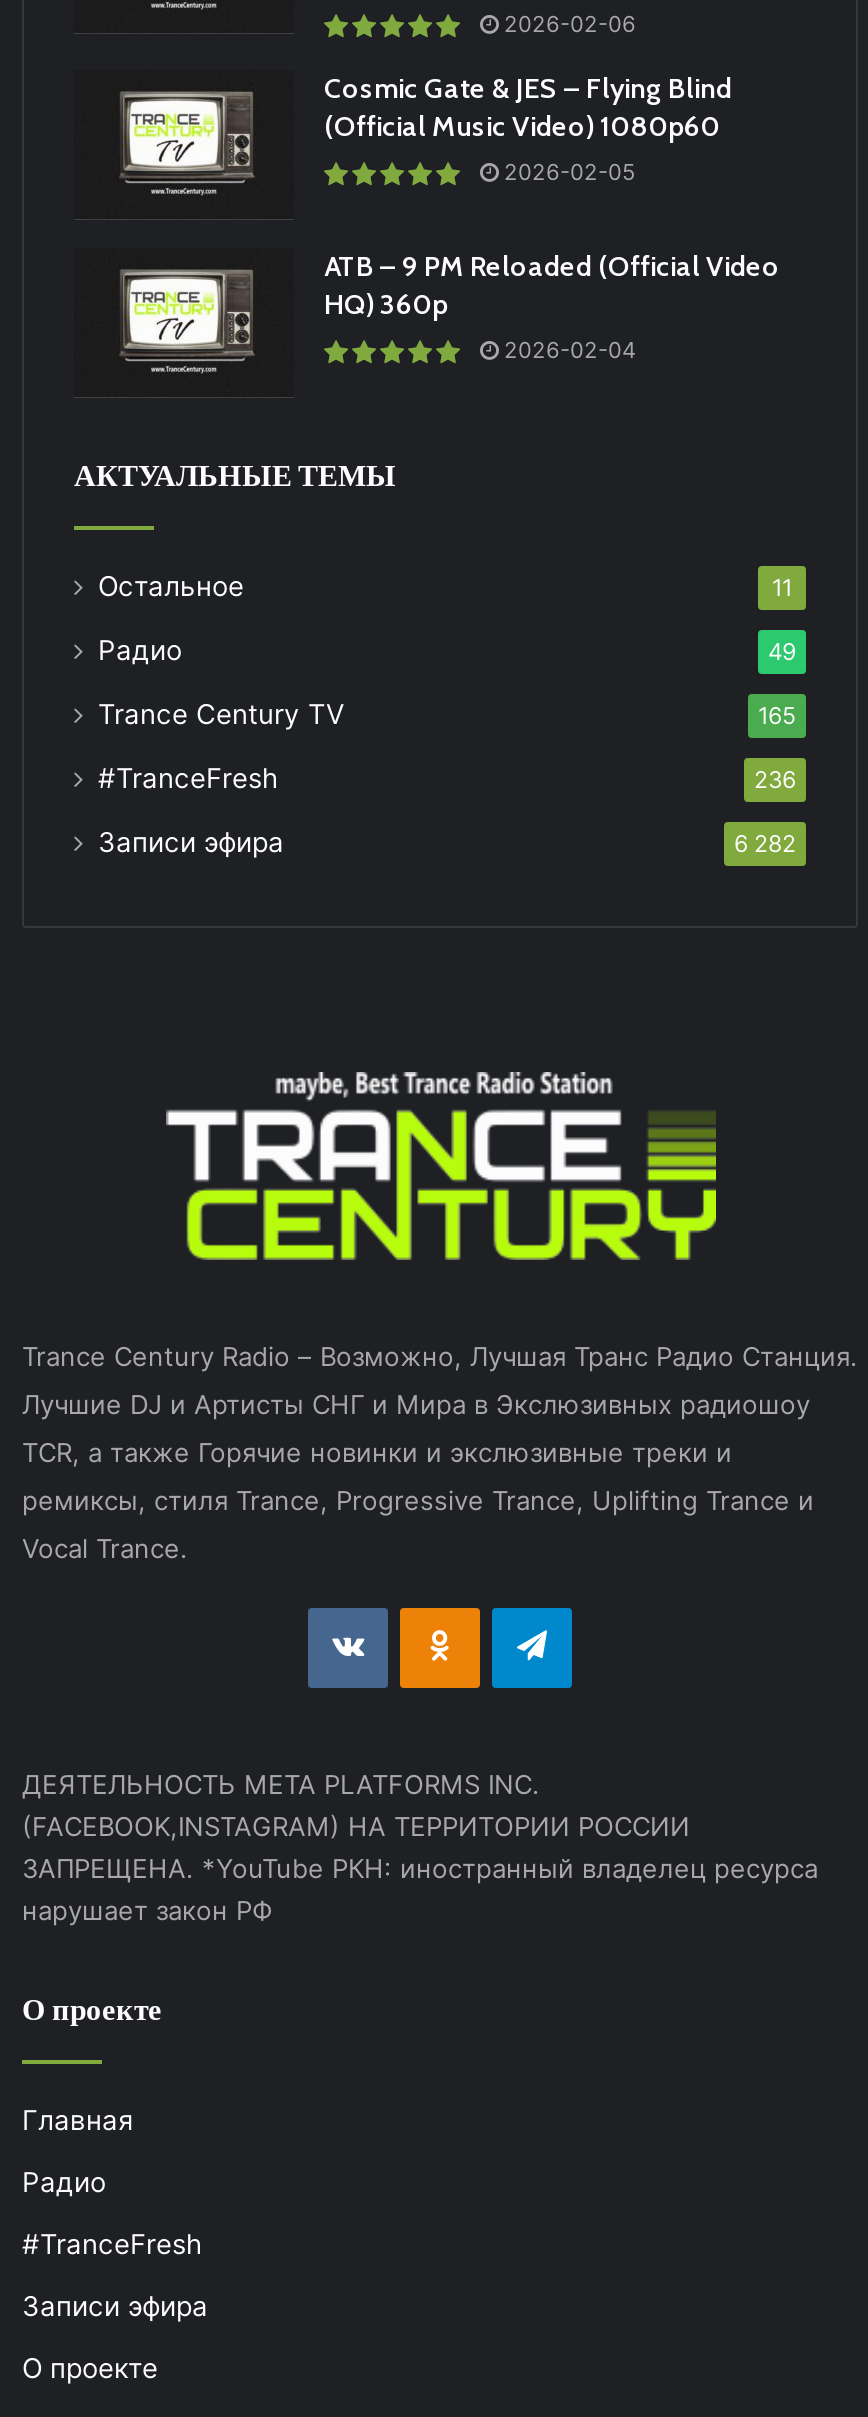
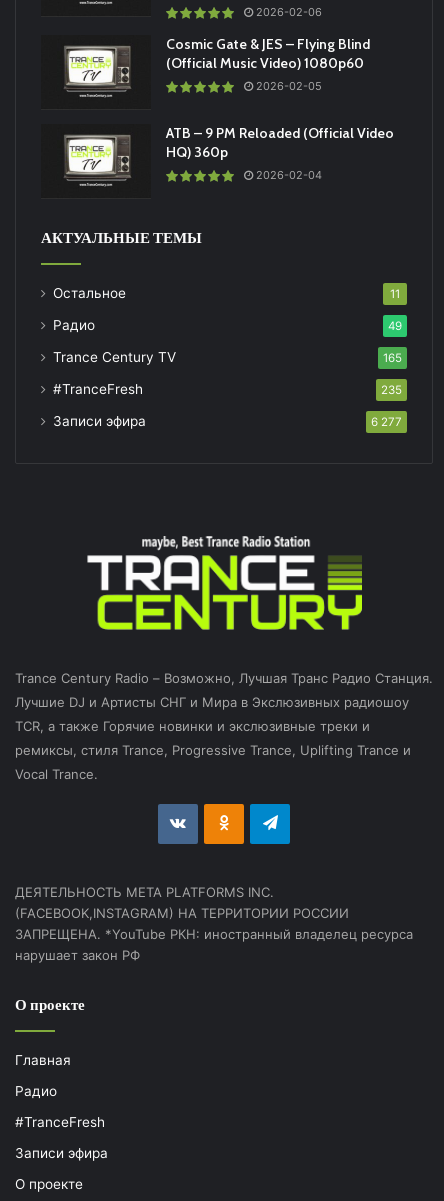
- 236
+ 235

- 6 282
+ 6 277
